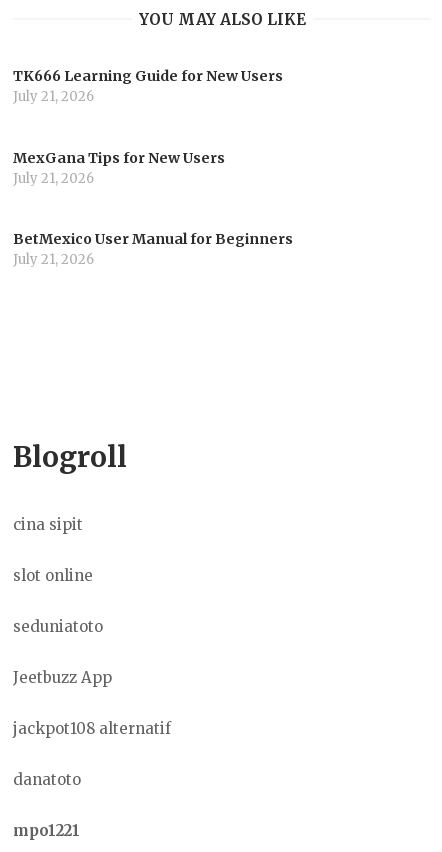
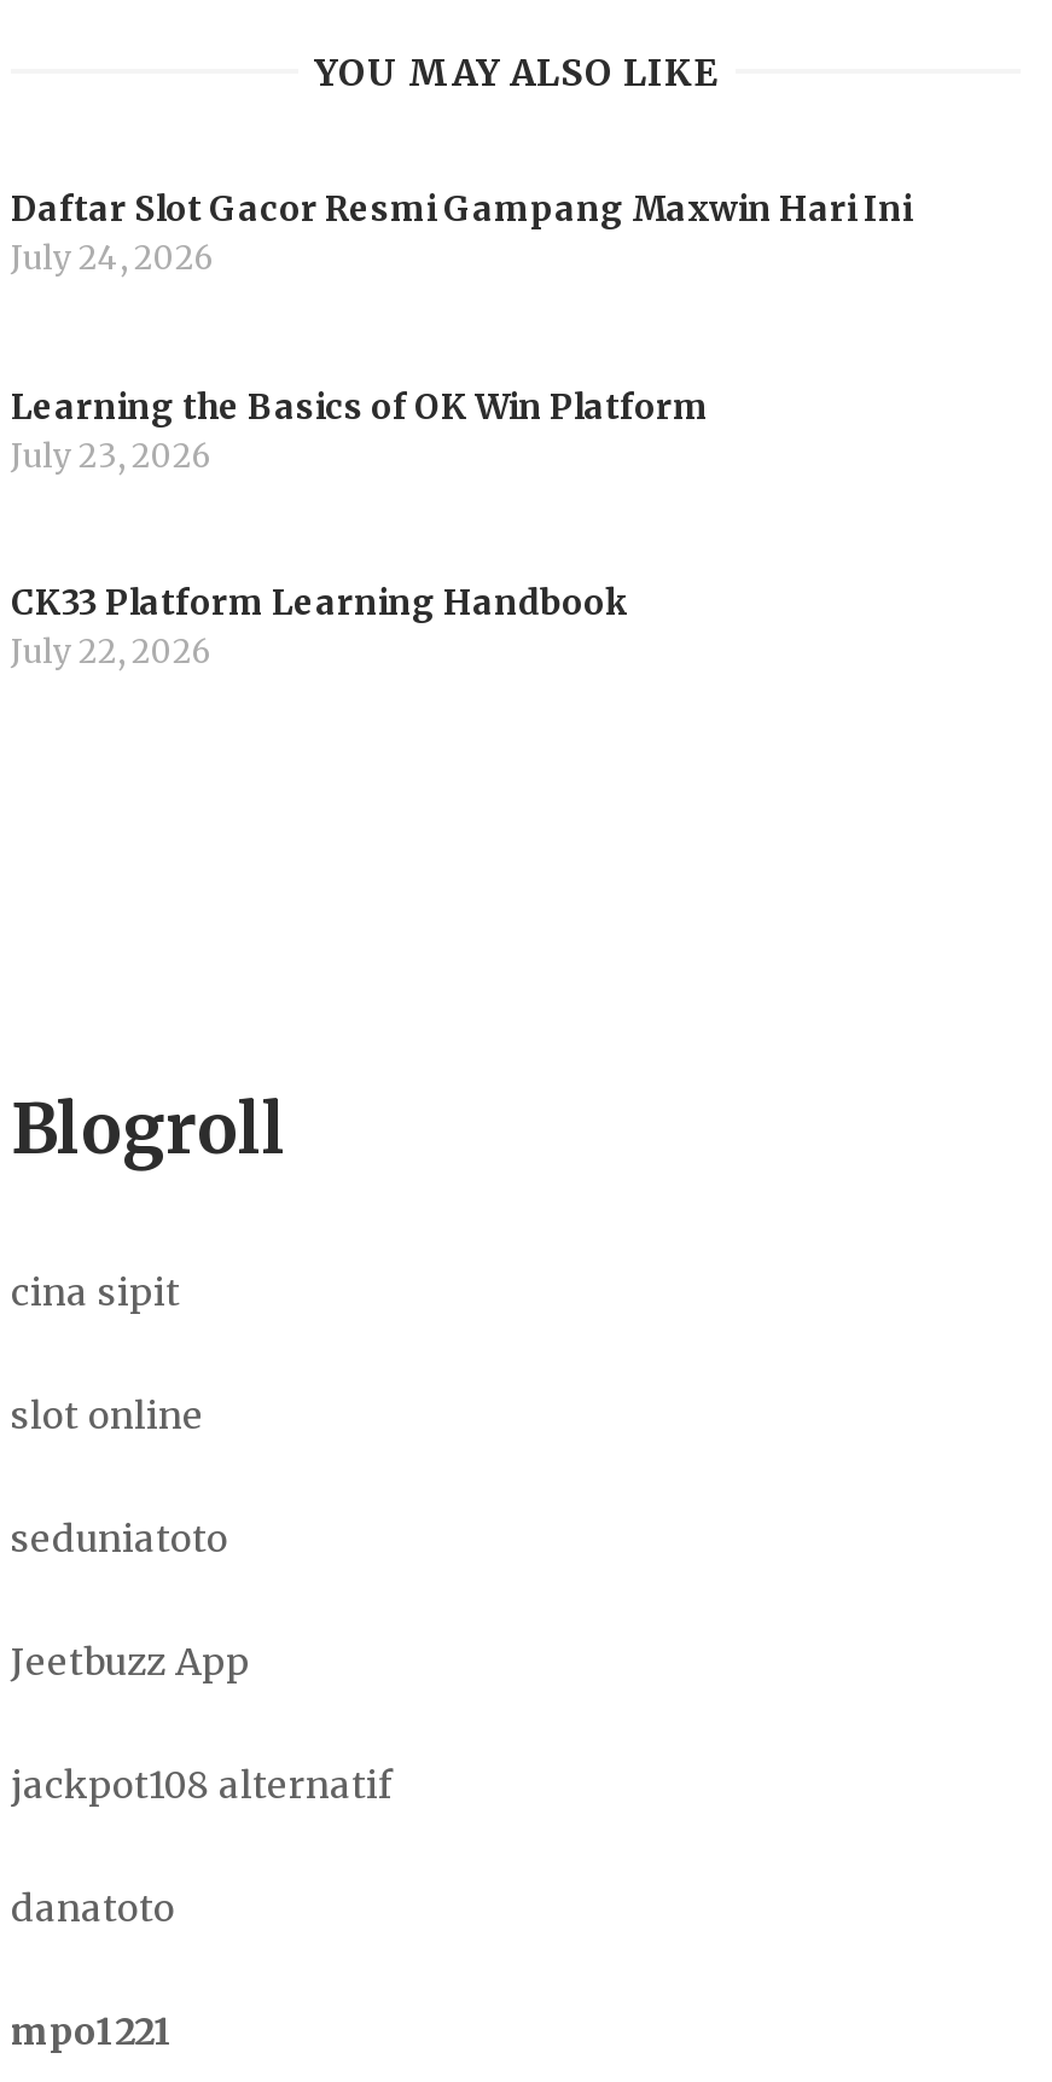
- TK666 Learning Guide for New Users
- July 21, 2026
+ Daftar Slot Gacor Resmi Gampang Maxwin Hari Ini
+ July 24, 2026

- MexGana Tips for New Users
- July 21, 2026
+ Learning the Basics of OK Win Platform
+ July 23, 2026

- BetMexico User Manual for Beginners
- July 21, 2026
+ CK33 Platform Learning Handbook
+ July 22, 2026
